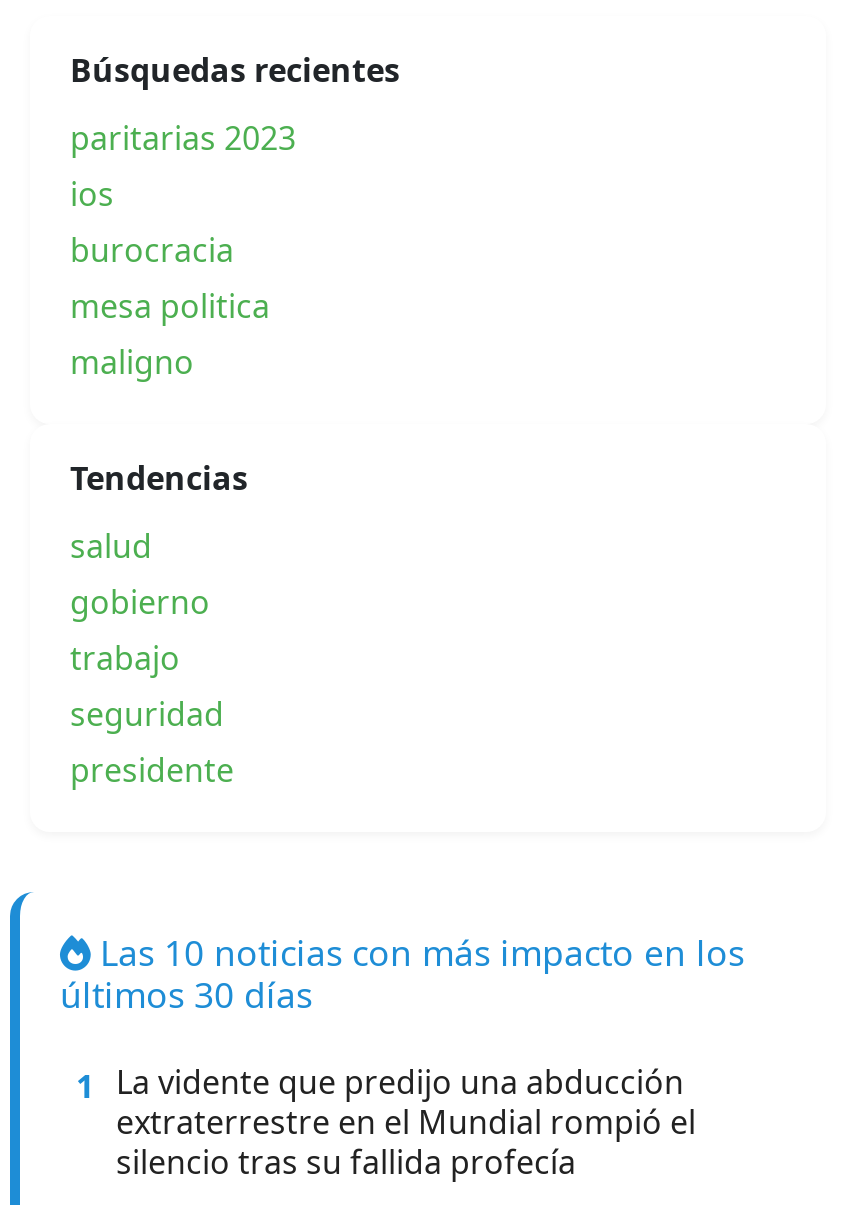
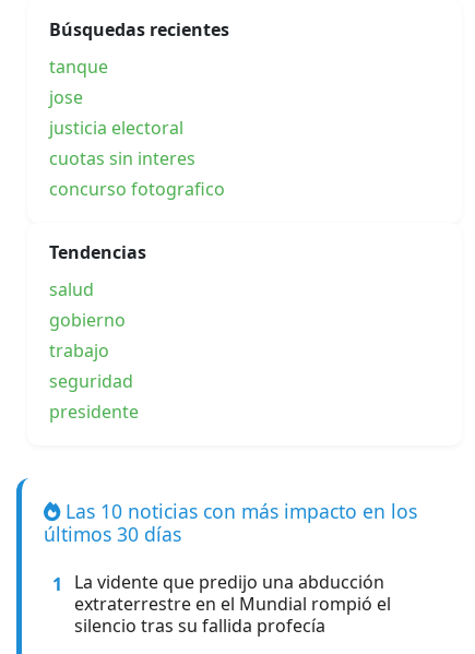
- paritarias 2023
- ios
- burocracia
- mesa politica
- maligno
+ tanque
+ jose
+ justicia electoral
+ cuotas sin interes
+ concurso fotografico
